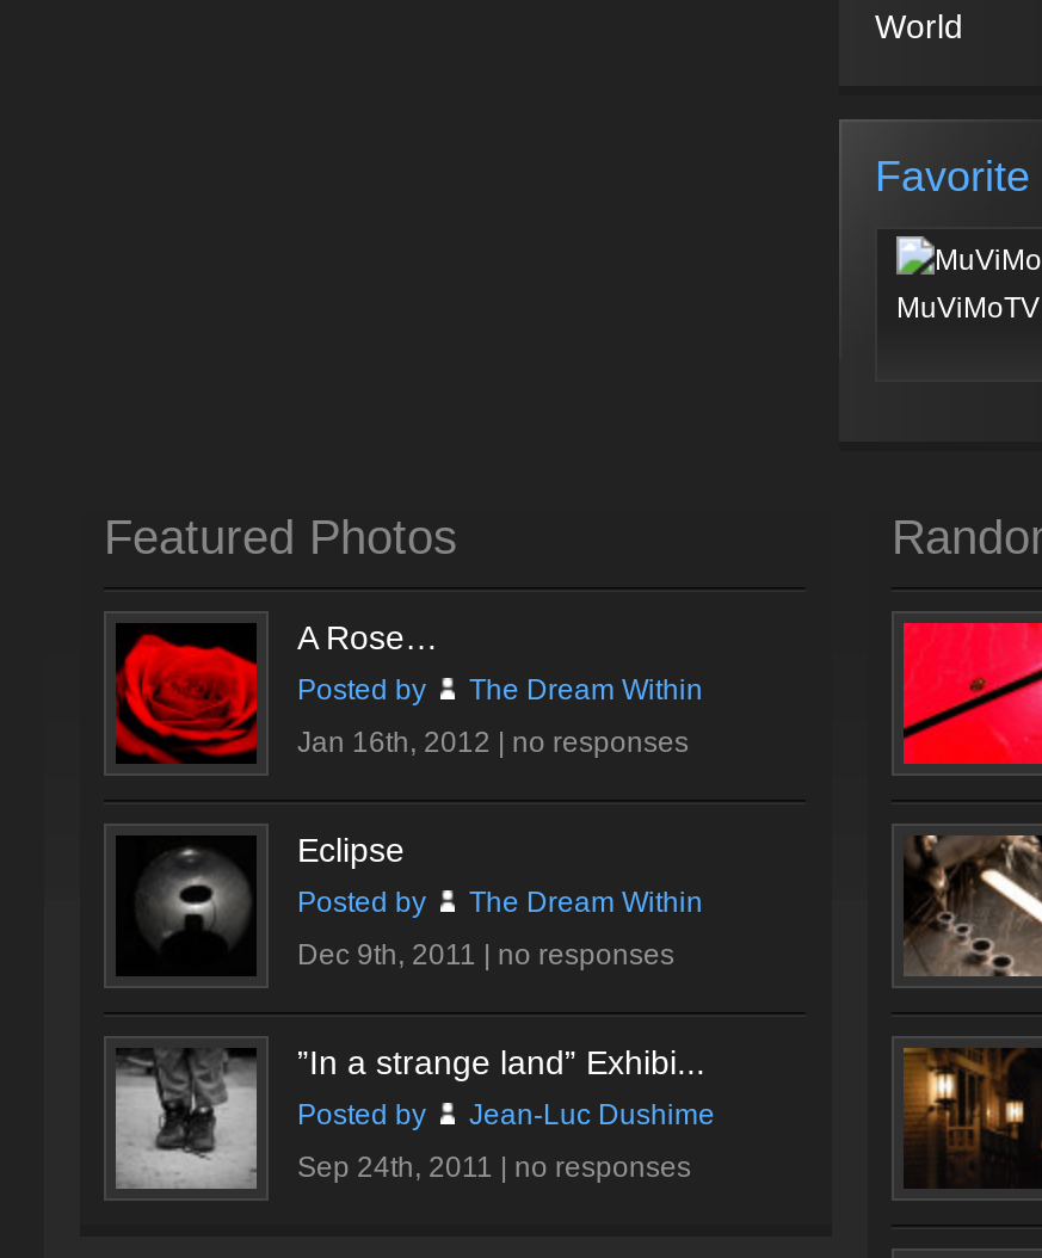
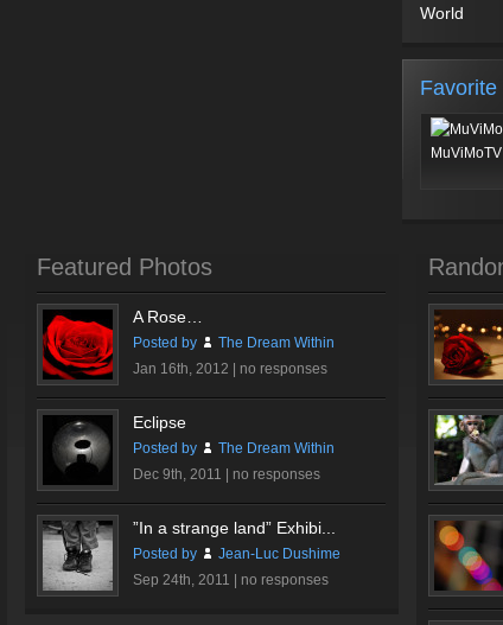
- [image]
+ [image]

- [image]
+ [image]

- [image]
+ [image]
